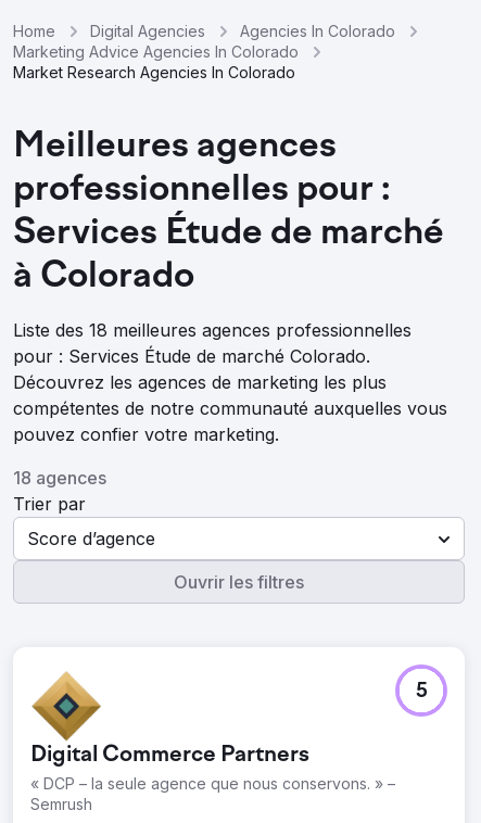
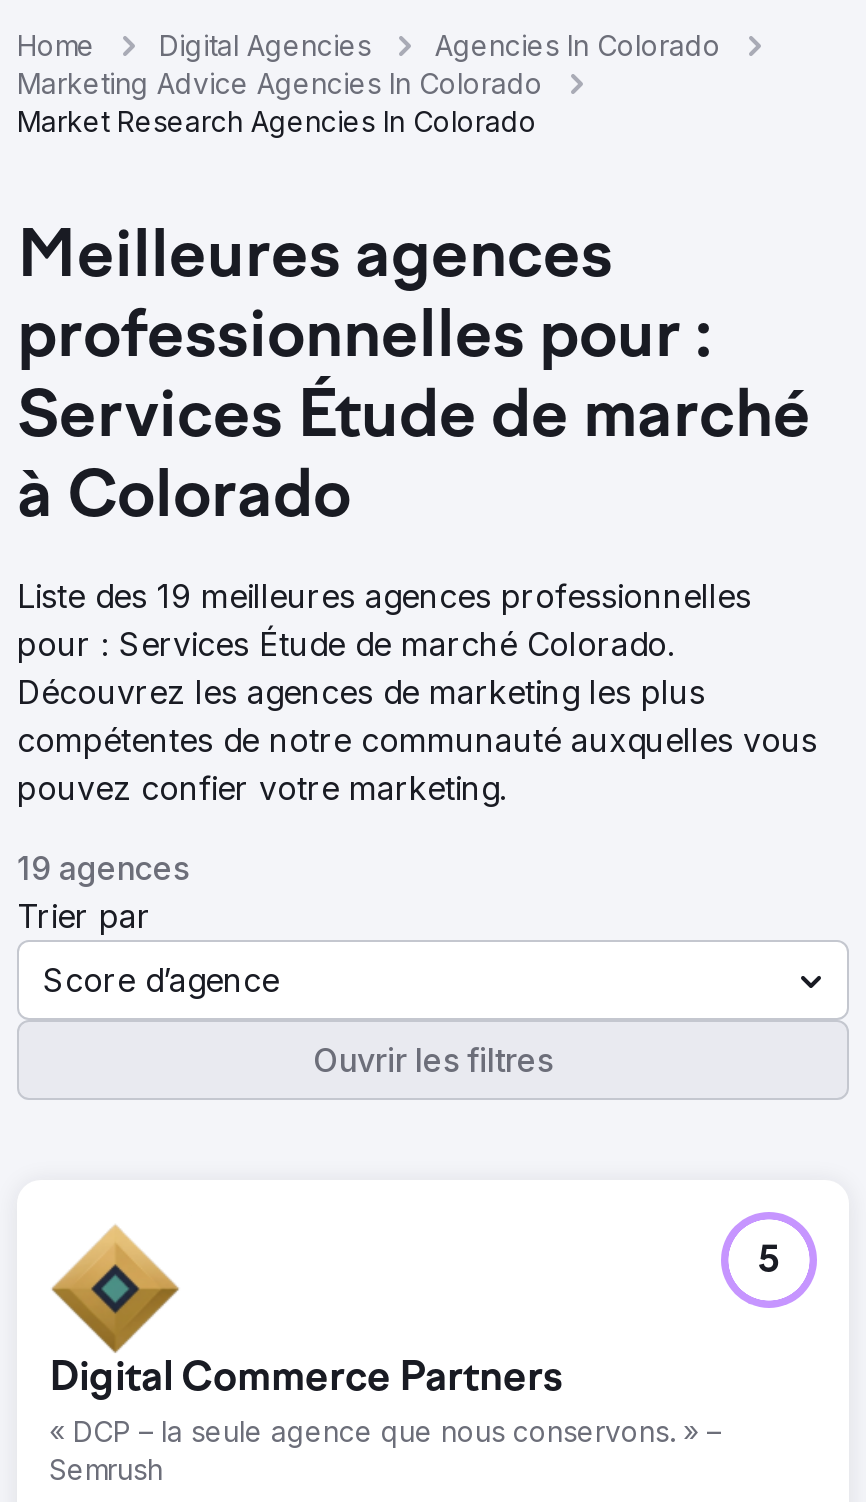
- Liste des 18 meilleures agences professionnelles
+ Liste des 19 meilleures agences professionnelles

- 18 agences
+ 19 agences
